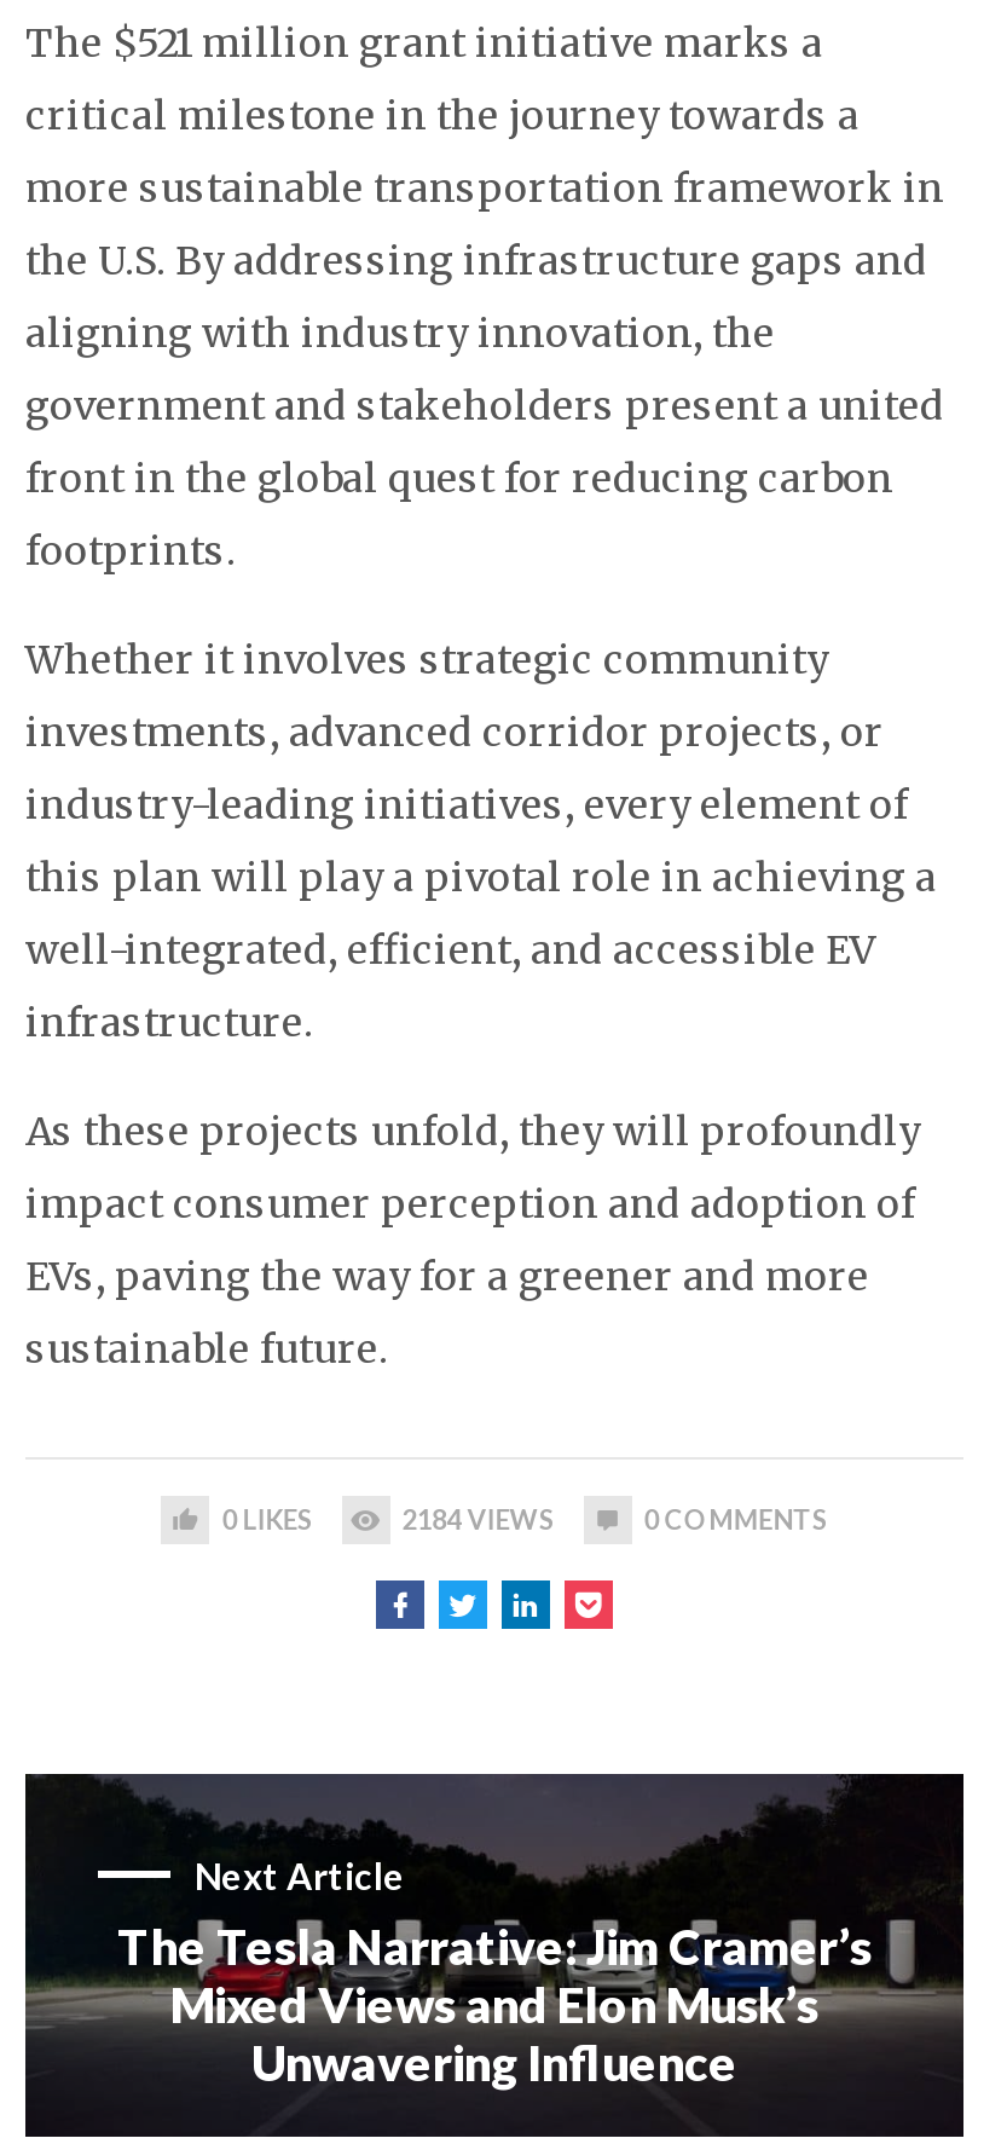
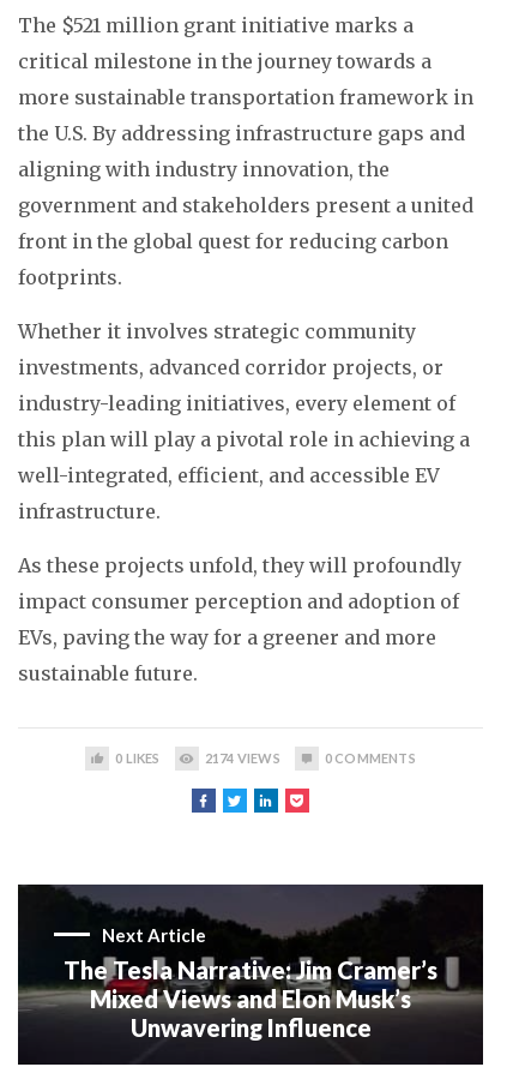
- 2184 VIEWS
+ 2174 VIEWS
